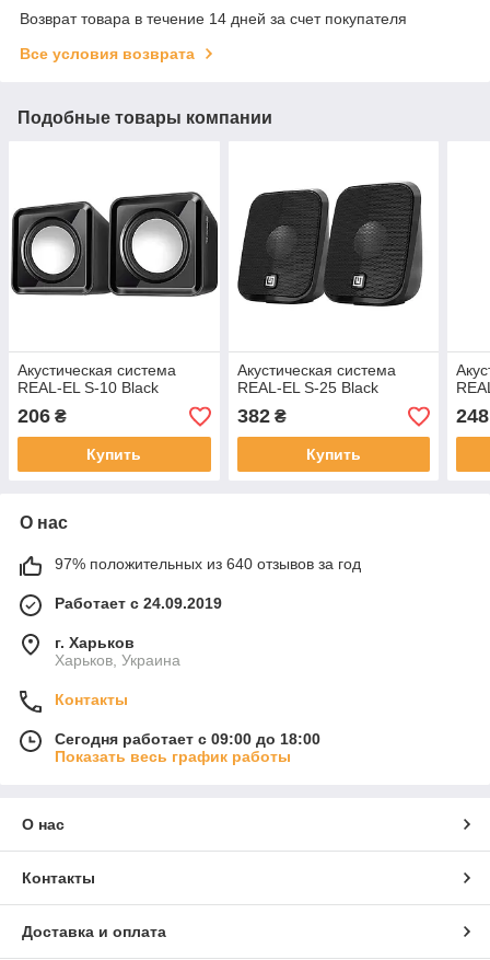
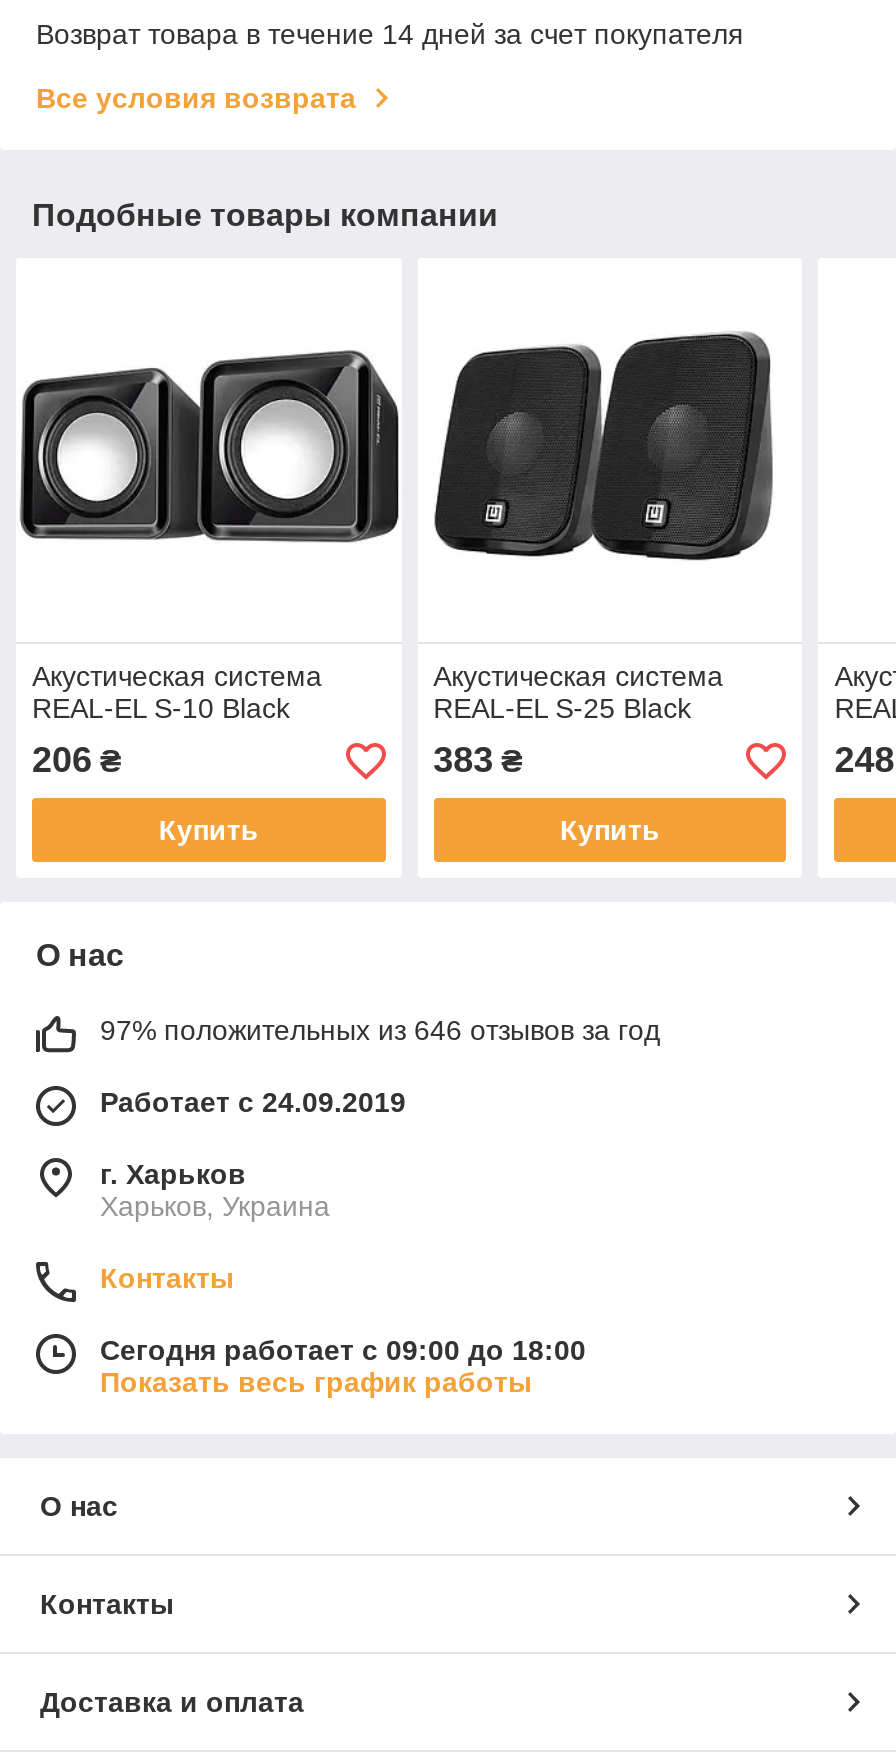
- 382 ₴
+ 383 ₴

- 97% положительных из 640 отзывов за год
+ 97% положительных из 646 отзывов за год
